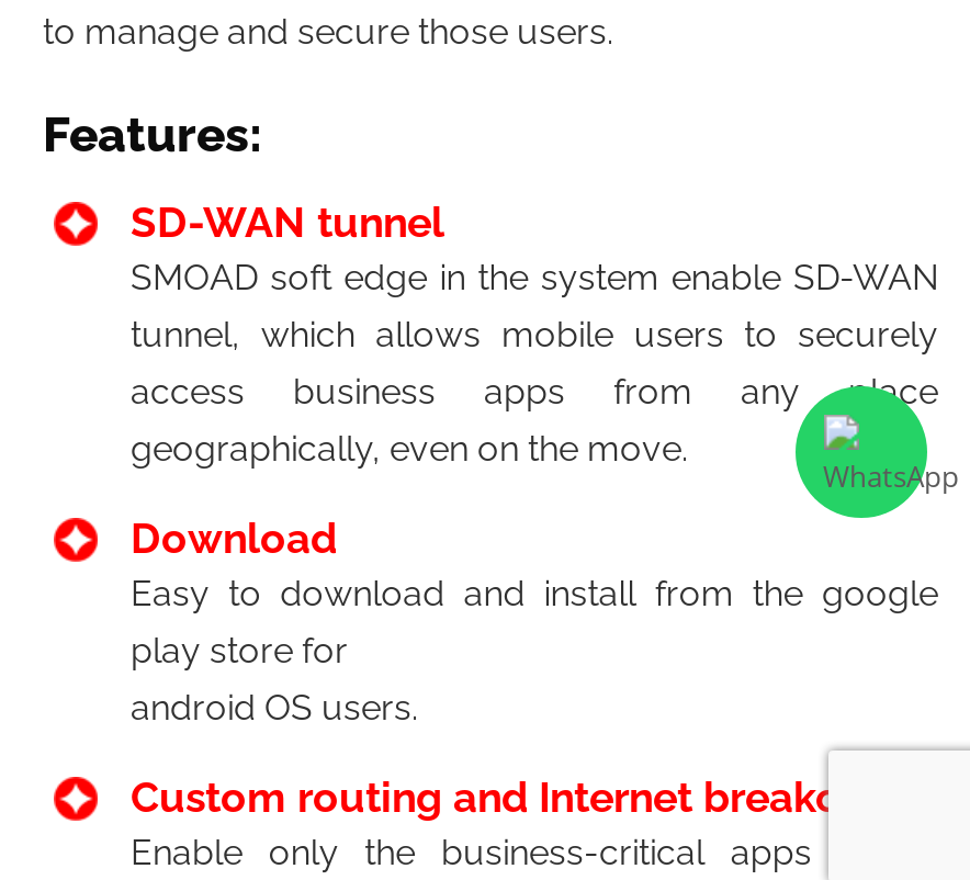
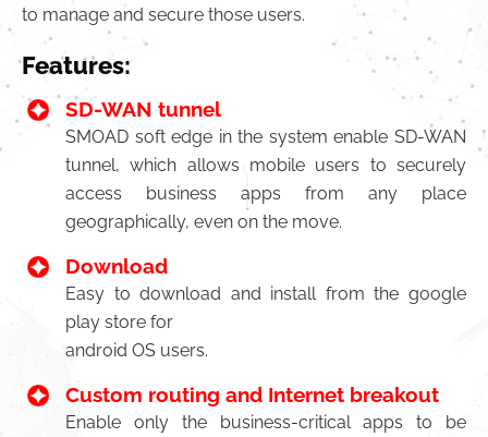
- [image]
